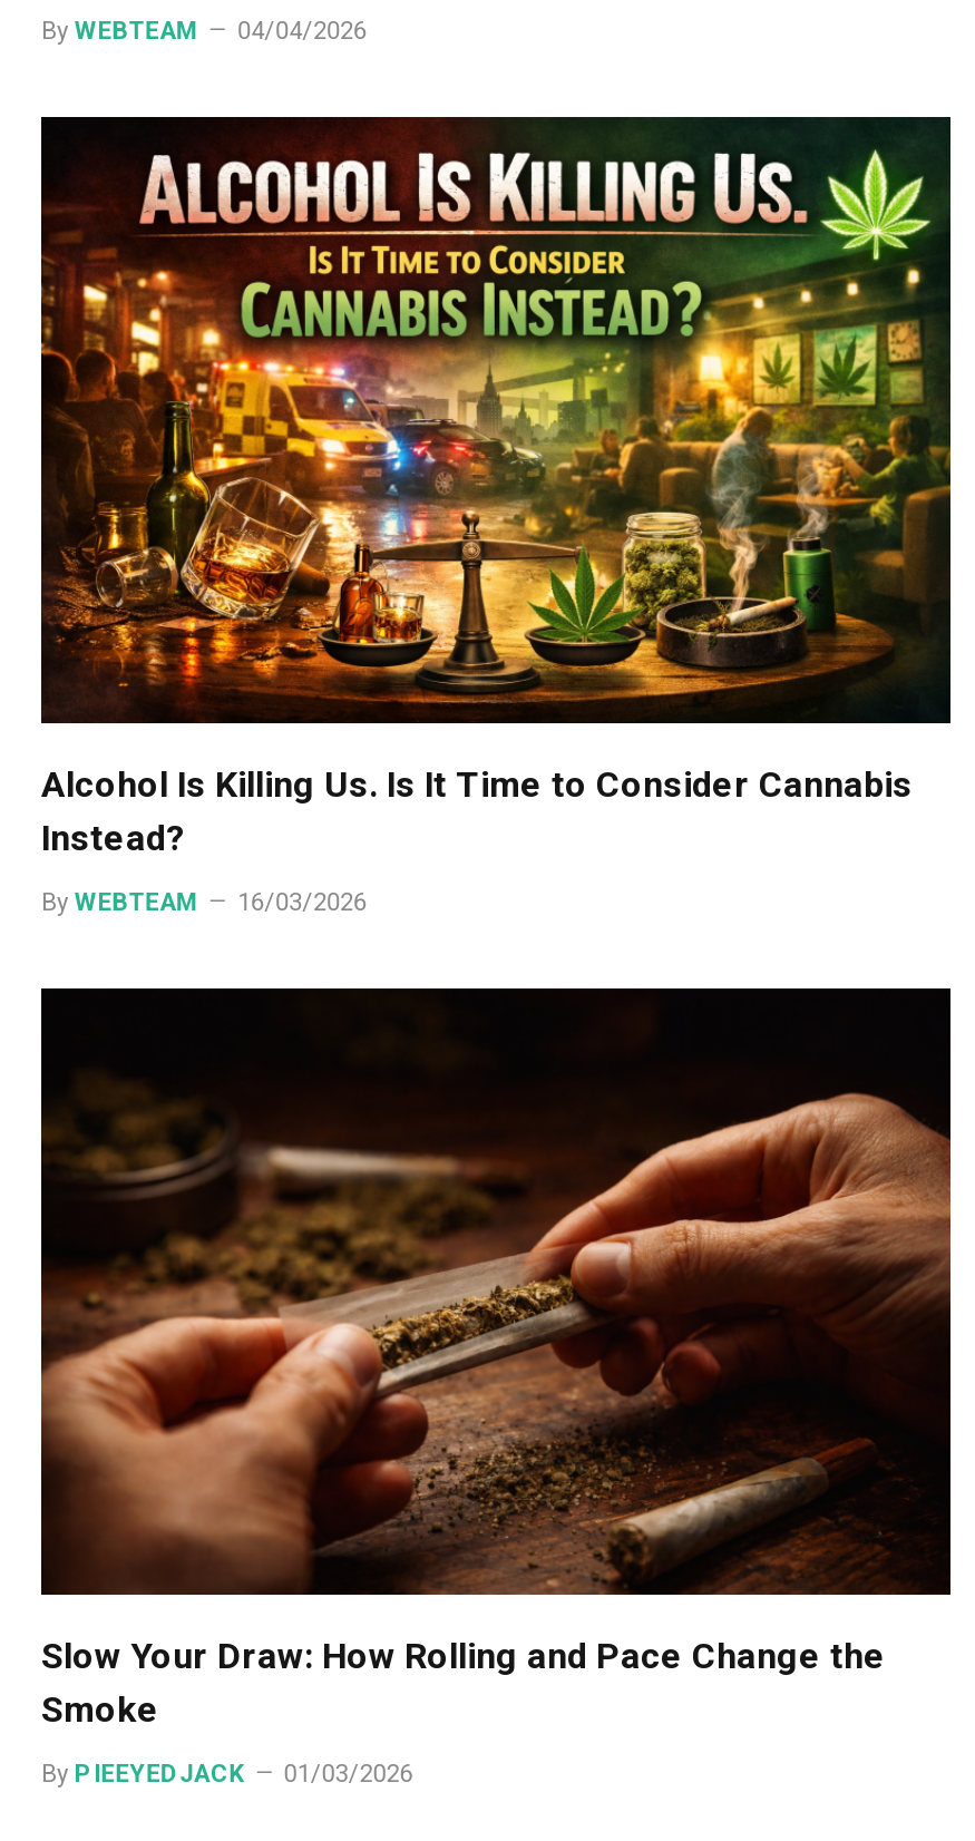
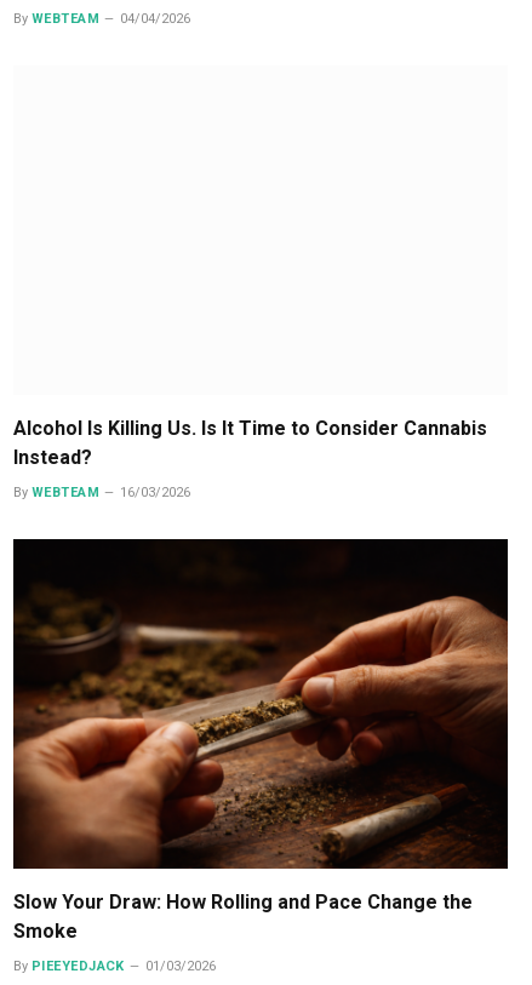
- [image]
